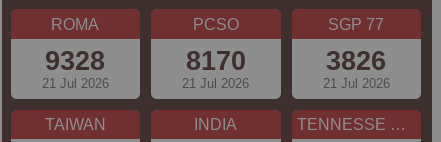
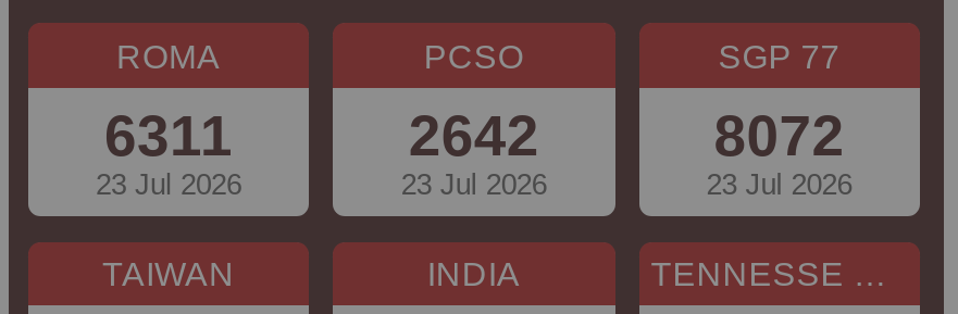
- 9328
+ 6311

- 8170
+ 2642

- 3826
+ 8072

- 21 Jul 2026
+ 23 Jul 2026

- 21 Jul 2026
+ 23 Jul 2026

- 21 Jul 2026
+ 23 Jul 2026
